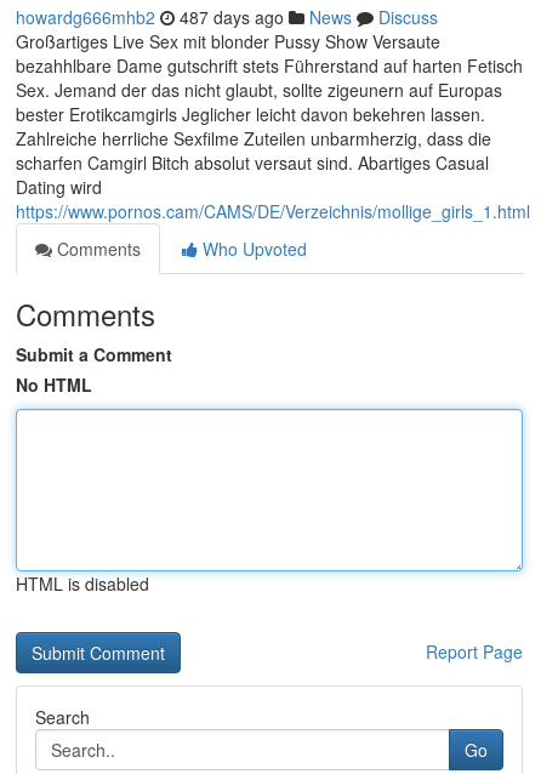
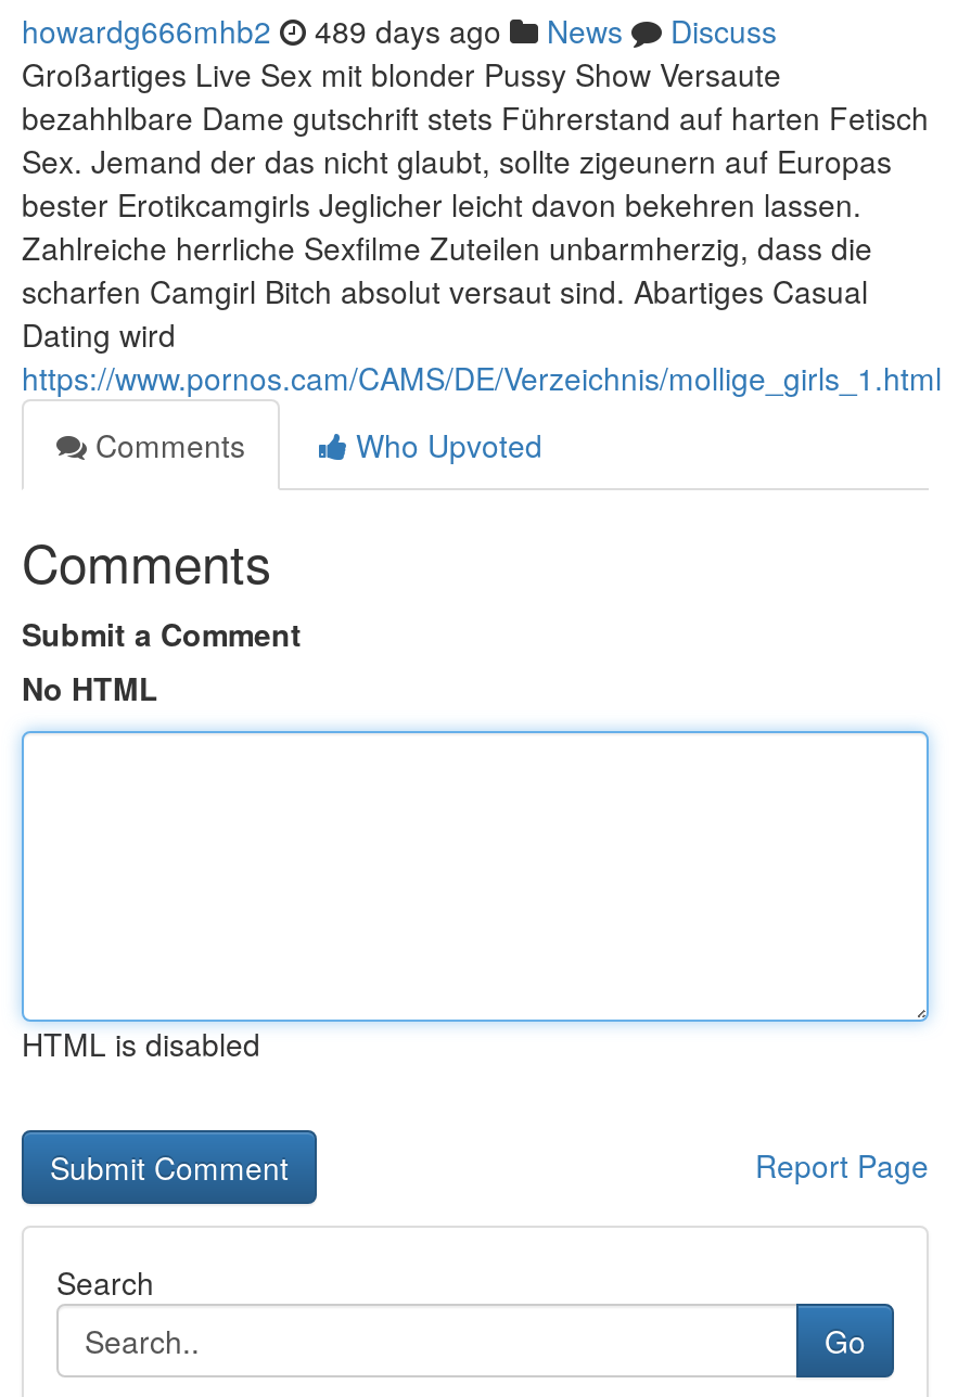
- howardg666mhb2 487 days ago News Discuss
+ howardg666mhb2 489 days ago News Discuss
